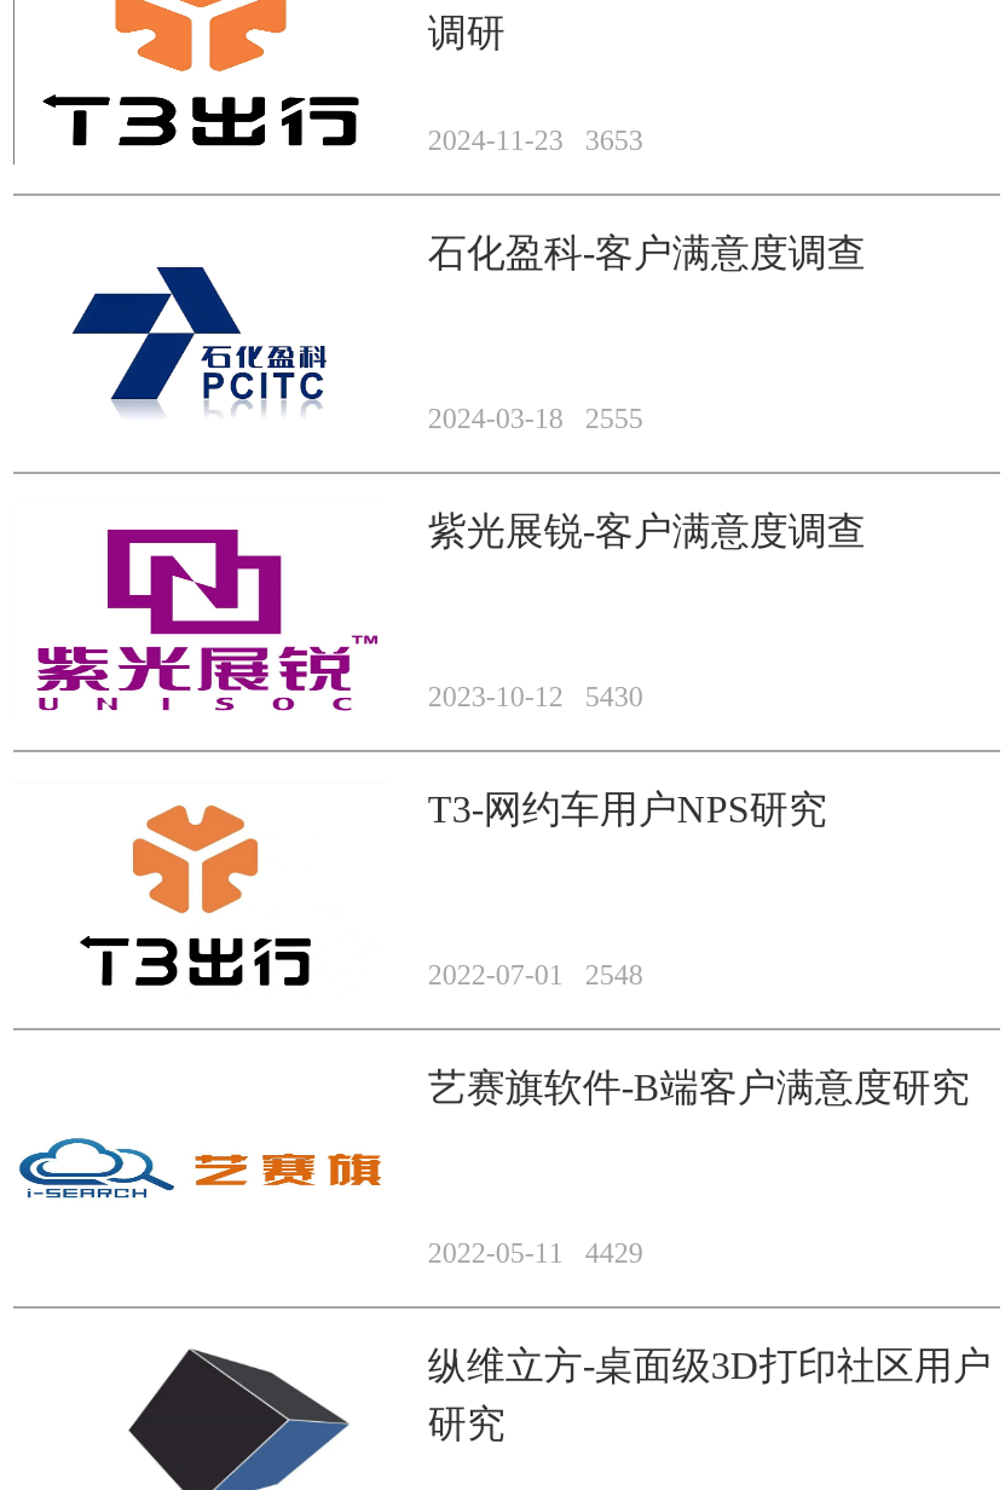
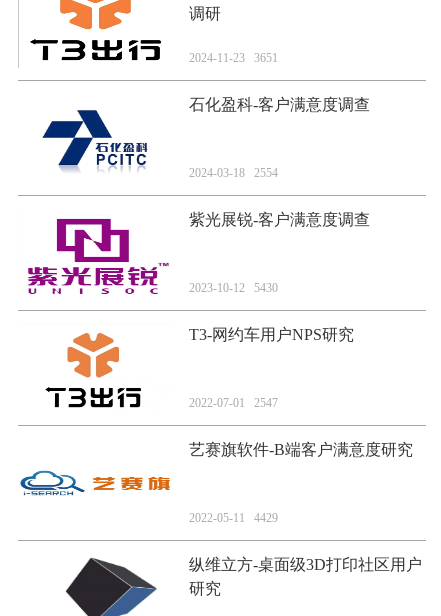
- 2024-11-23 3653
+ 2024-11-23 3651

- 2024-03-18 2555
+ 2024-03-18 2554

- 2022-07-01 2548
+ 2022-07-01 2547
